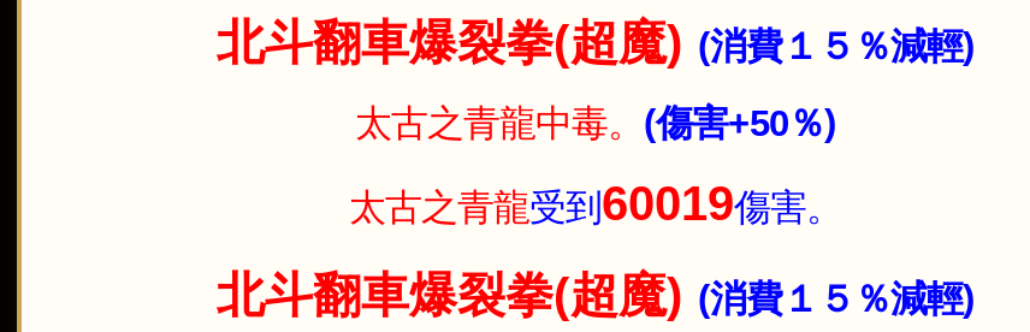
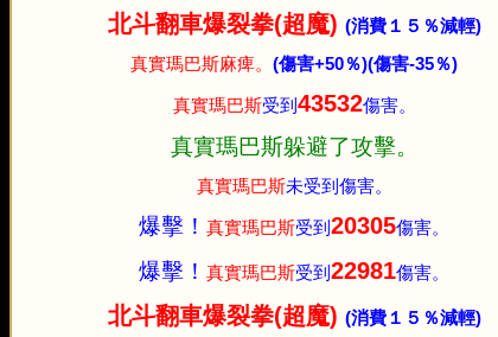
- 太古之青龍中毒。(傷害+50％)
- 太古之青龍受到60019傷害。
+ 真實瑪巴斯麻痺。(傷害+50％)(傷害-35％)
+ 真實瑪巴斯受到43532傷害。
+ 真實瑪巴斯躲避了攻擊。
+ 真實瑪巴斯未受到傷害。
+ 爆擊！真實瑪巴斯受到20305傷害。
+ 爆擊！真實瑪巴斯受到22981傷害。
